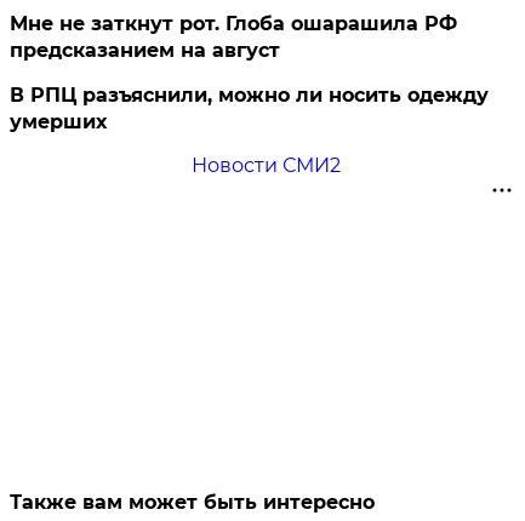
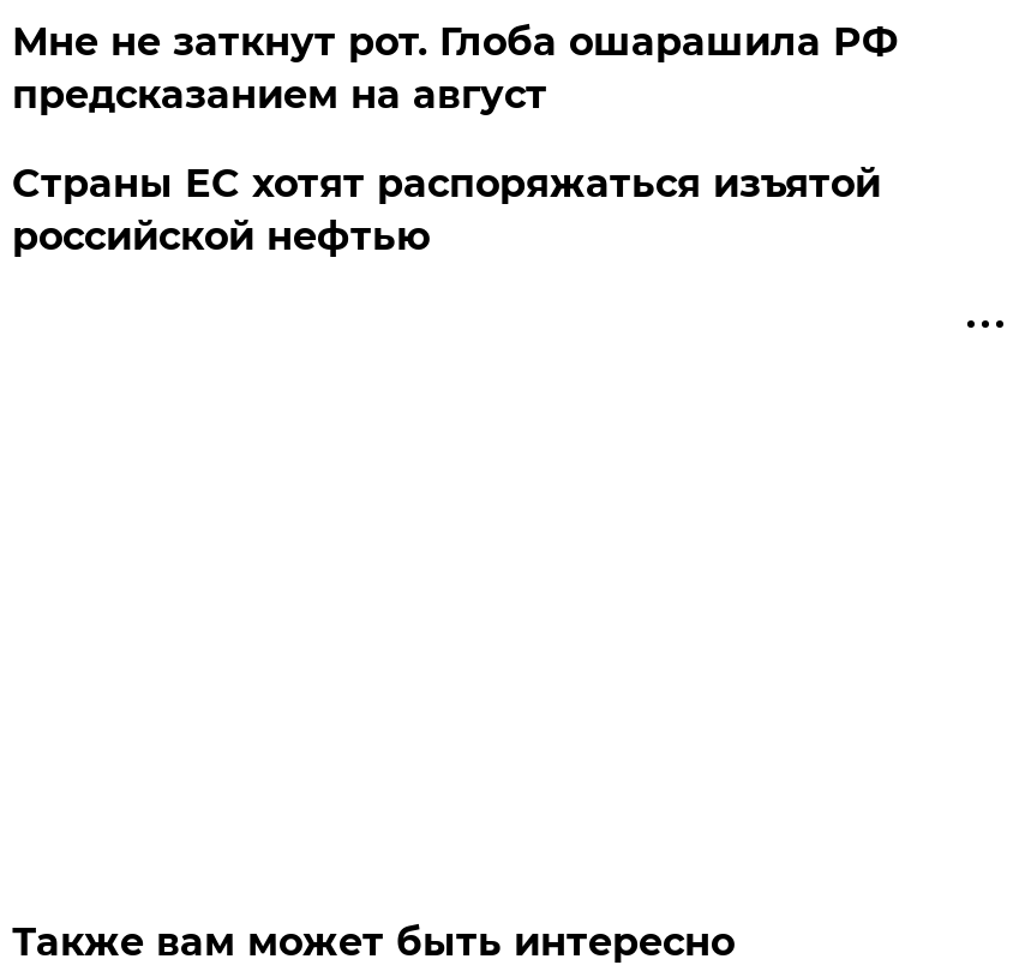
- В РПЦ разъяснили, можно ли носить одежду
- умерших
- Новости СМИ2
+ Страны ЕС хотят распоряжаться изъятой
+ российской нефтью
